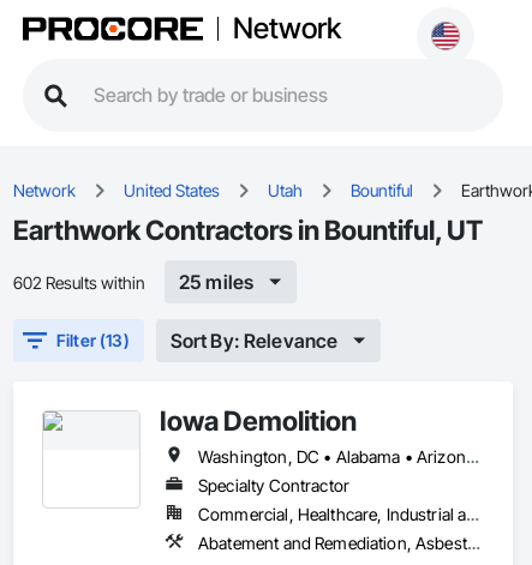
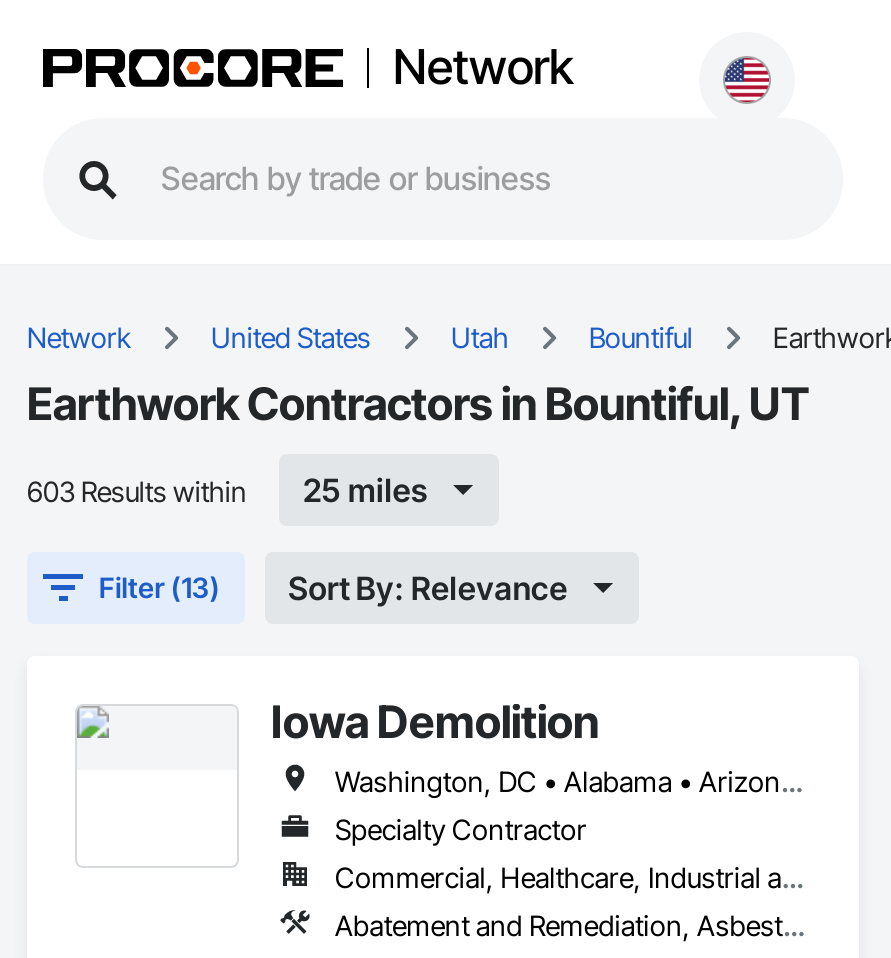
- 602 Results within
+ 603 Results within
